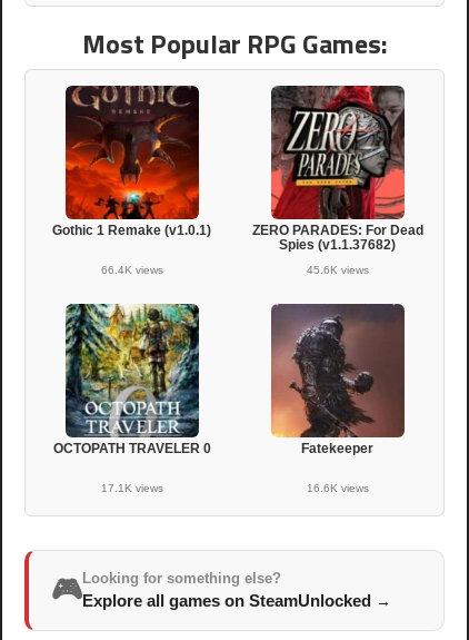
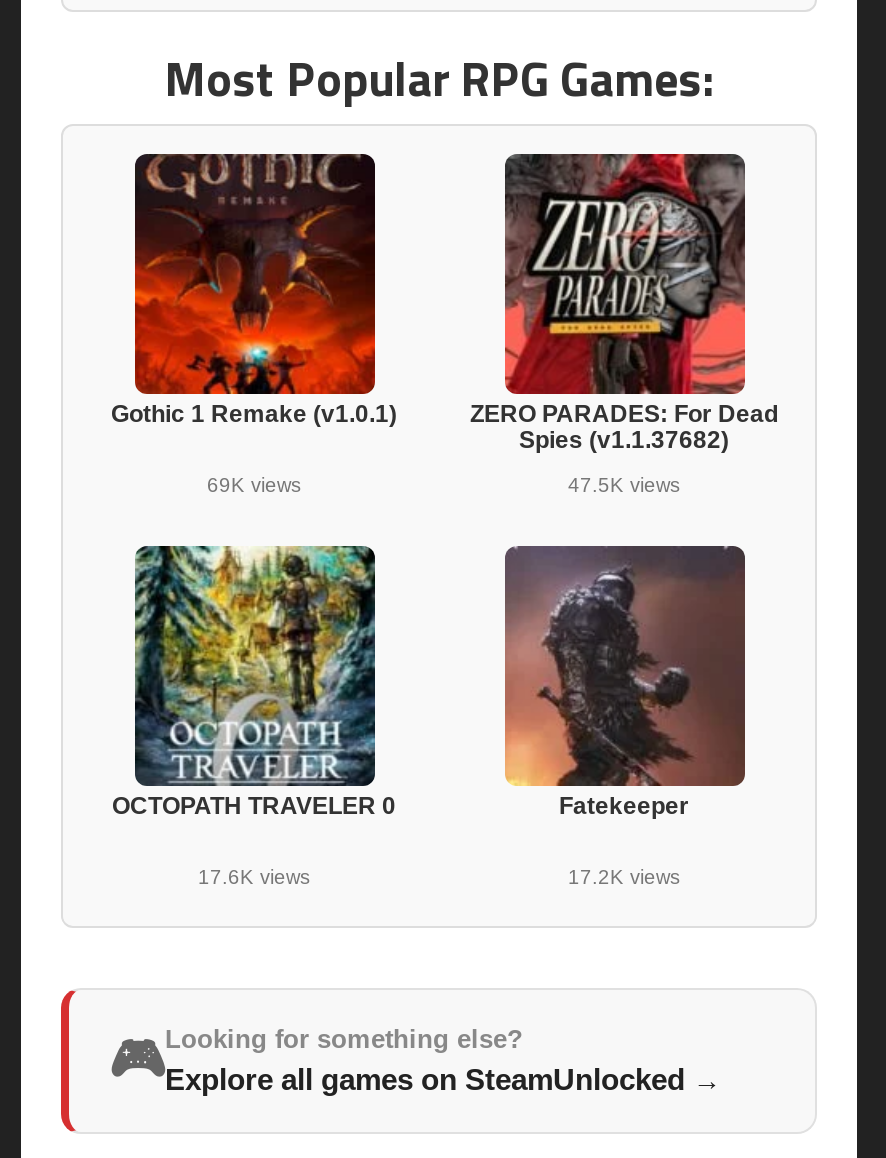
- 66.4K views
+ 69K views

- 45.6K views
+ 47.5K views

- 17.1K views
+ 17.6K views

- 16.6K views
+ 17.2K views
